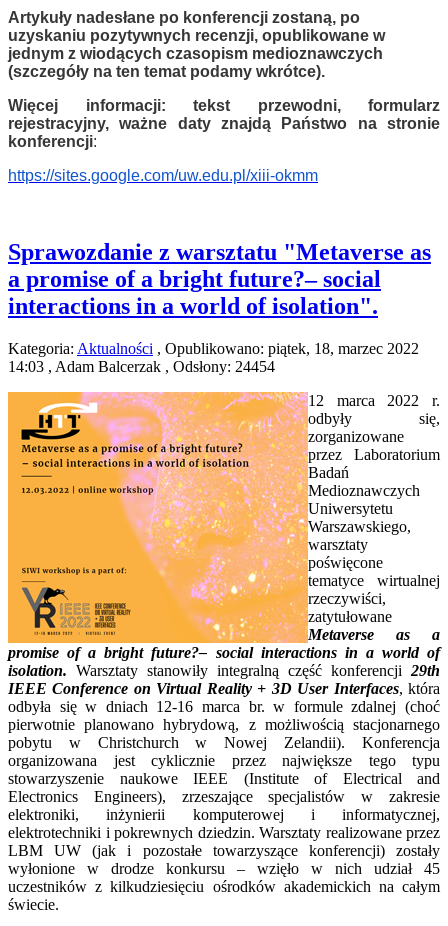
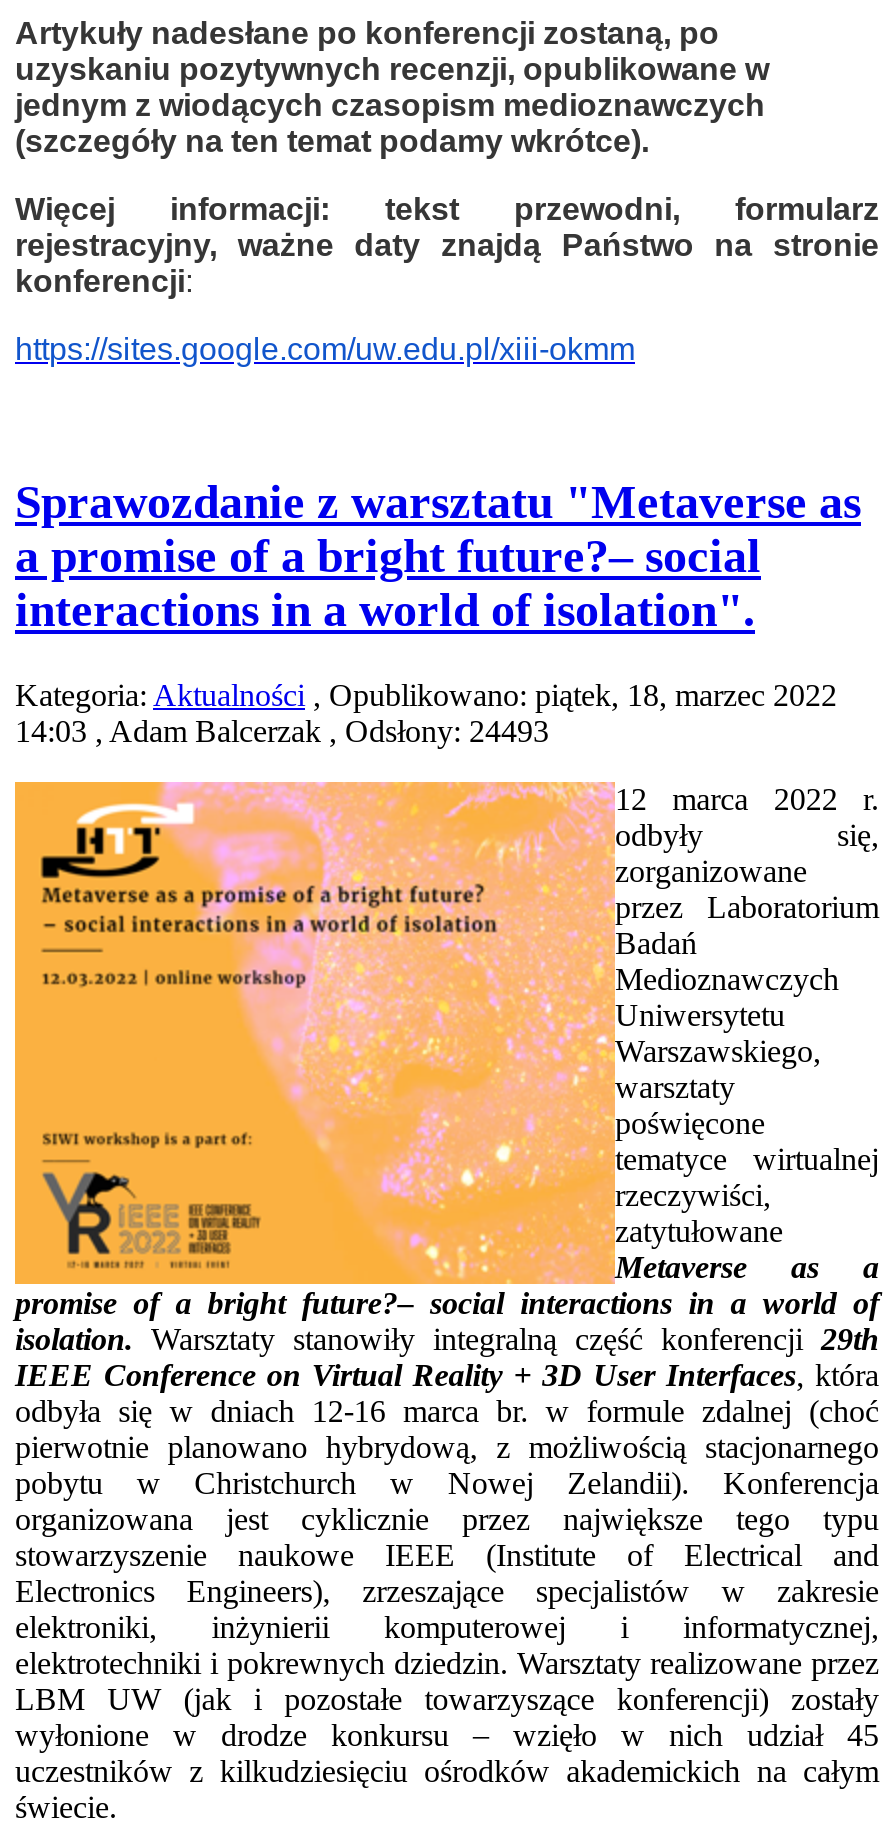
- 14:03 , Adam Balcerzak , Odsłony: 24454
+ 14:03 , Adam Balcerzak , Odsłony: 24493
